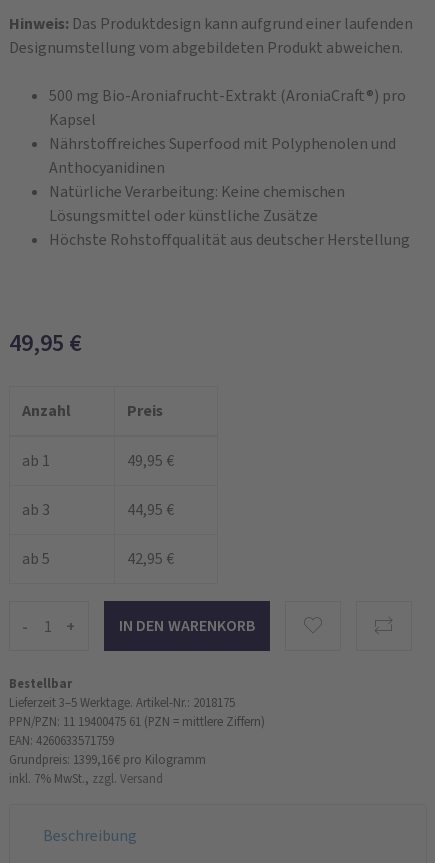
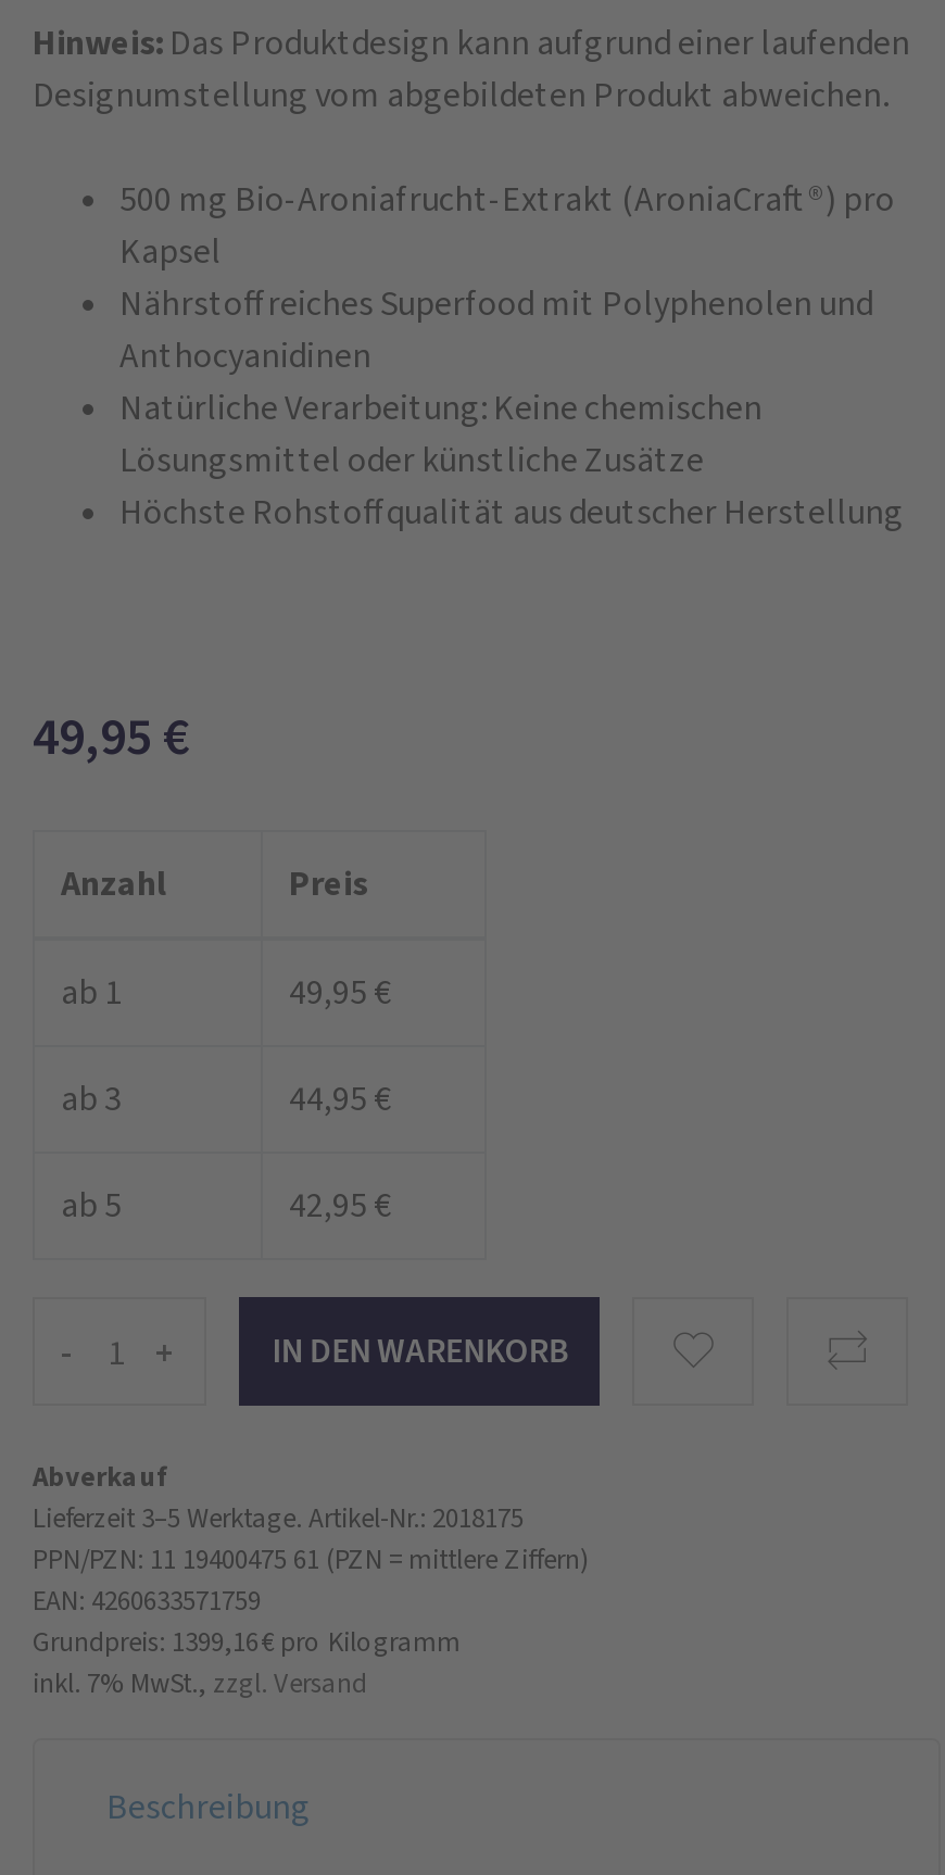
- Bestellbar
+ Abverkauf
